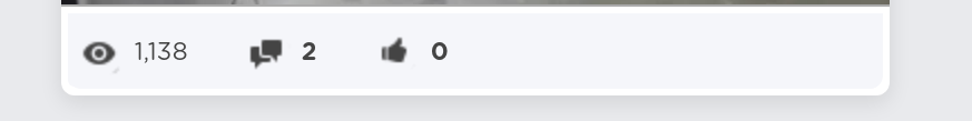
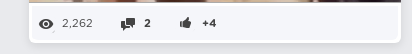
- 1,138
+ 2,262

- 0
+ +4
